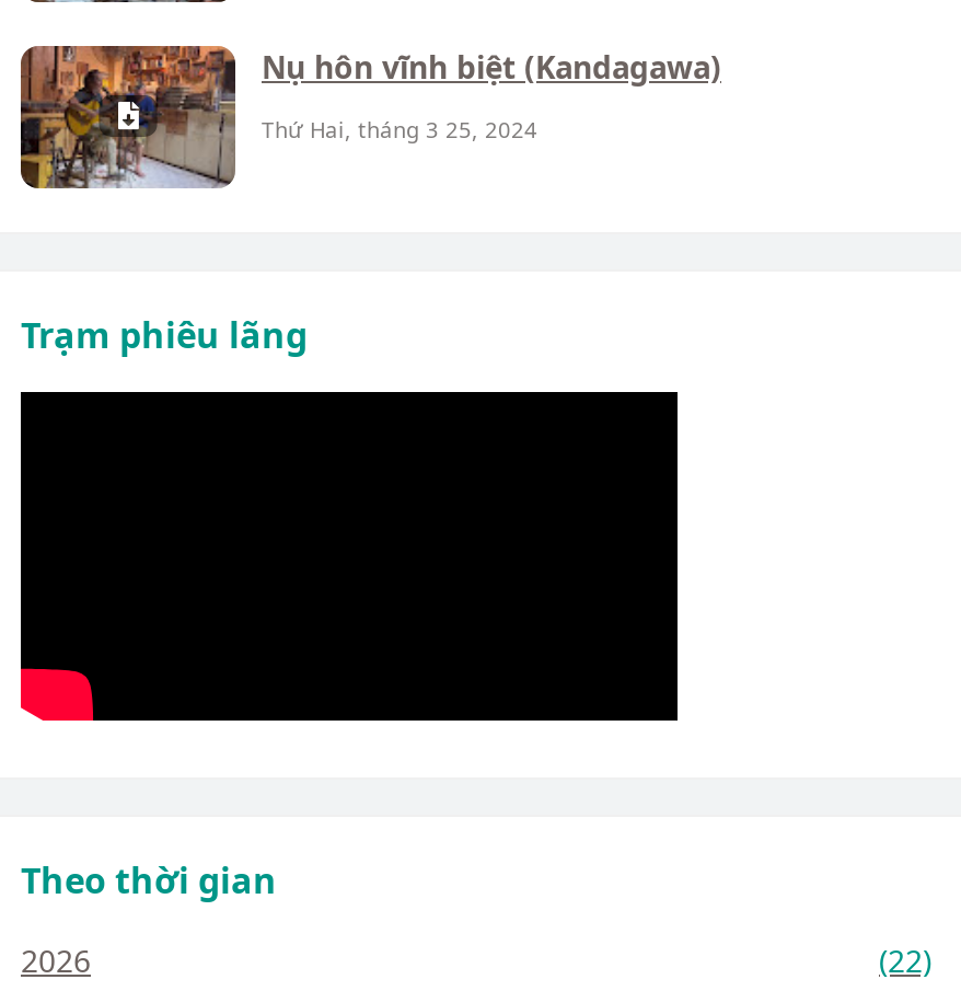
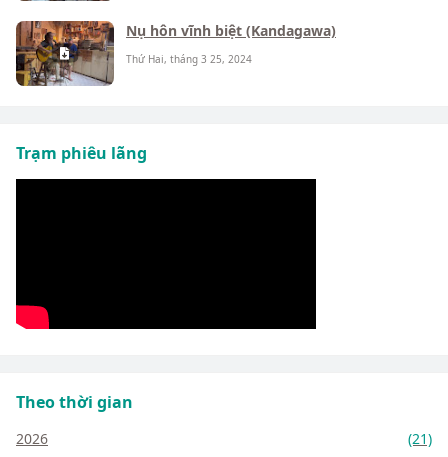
- (22)
+ (21)
